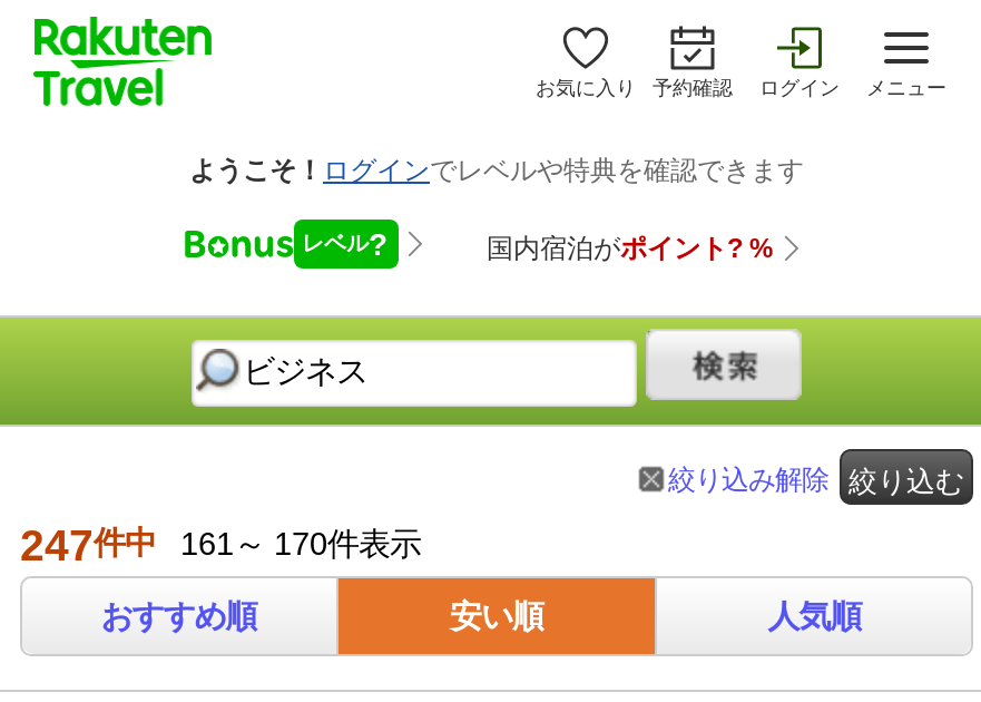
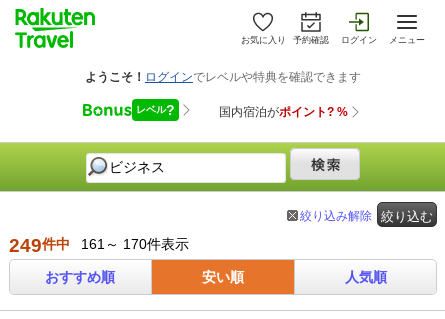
- 247件中 161～ 170件表示
+ 249件中 161～ 170件表示
